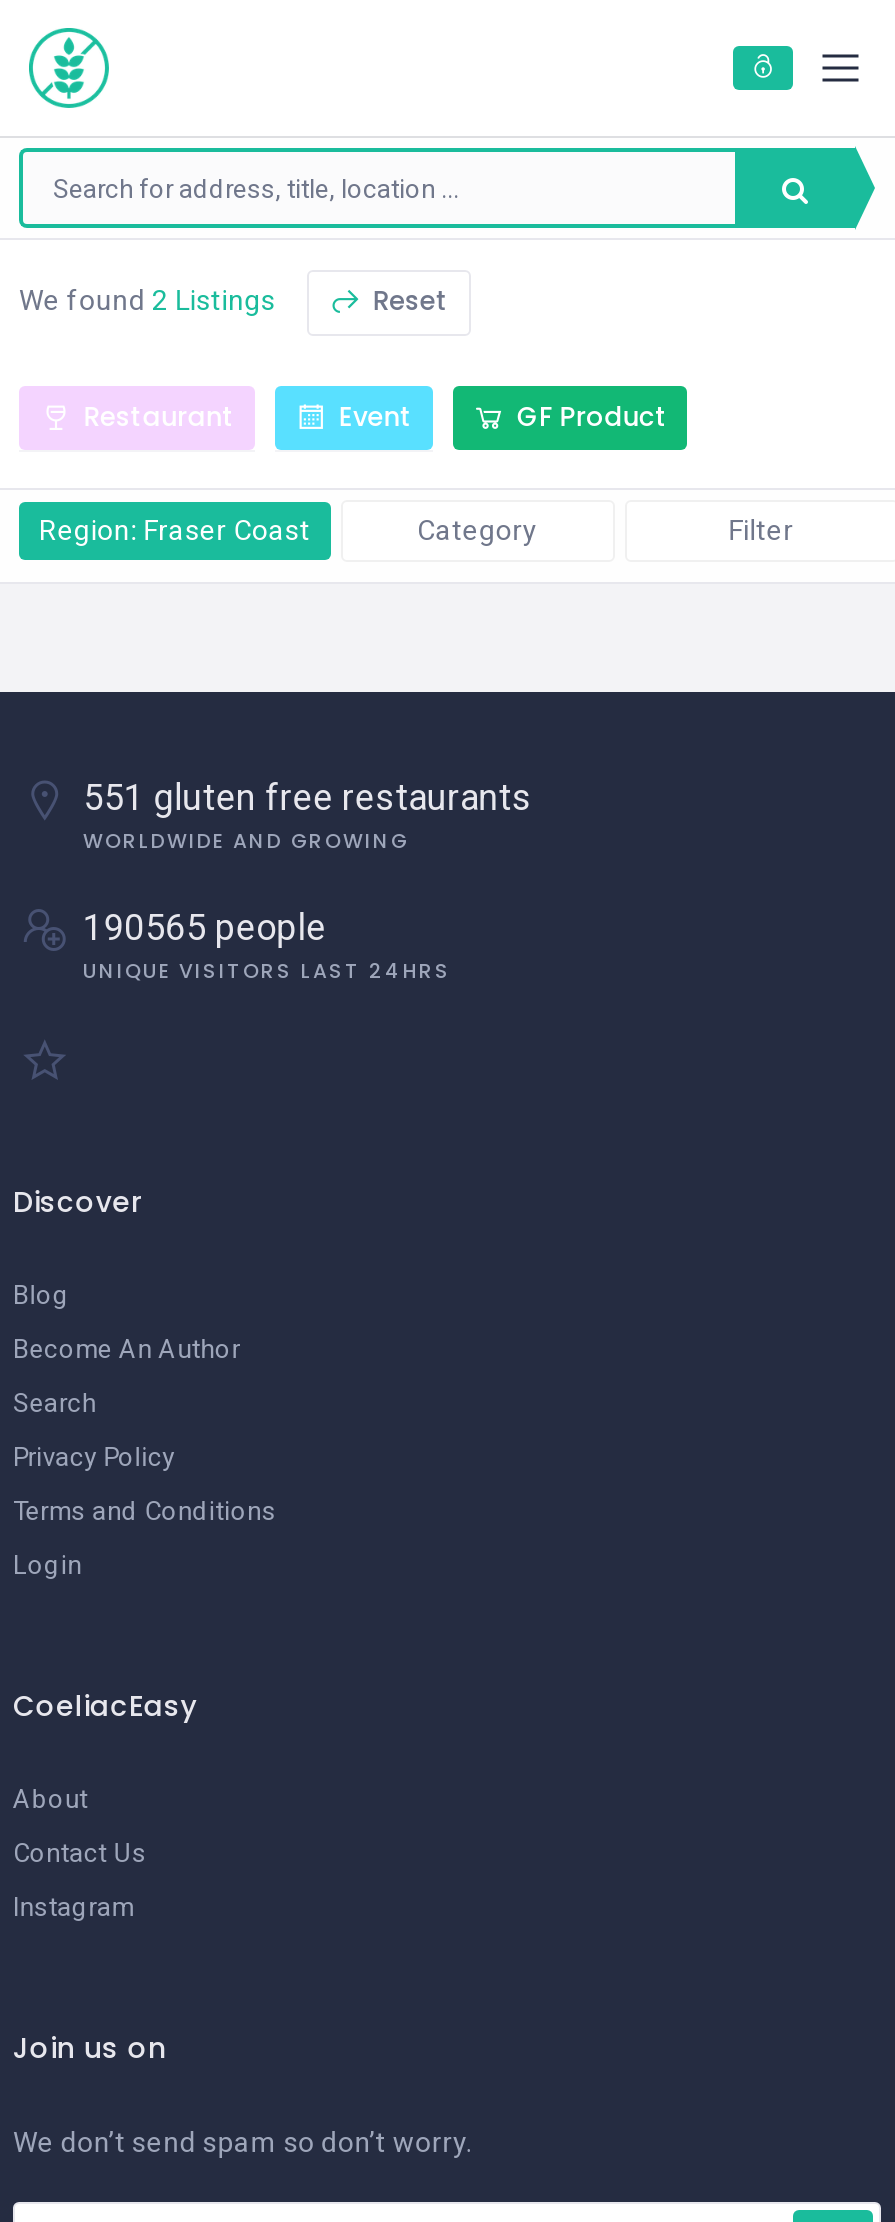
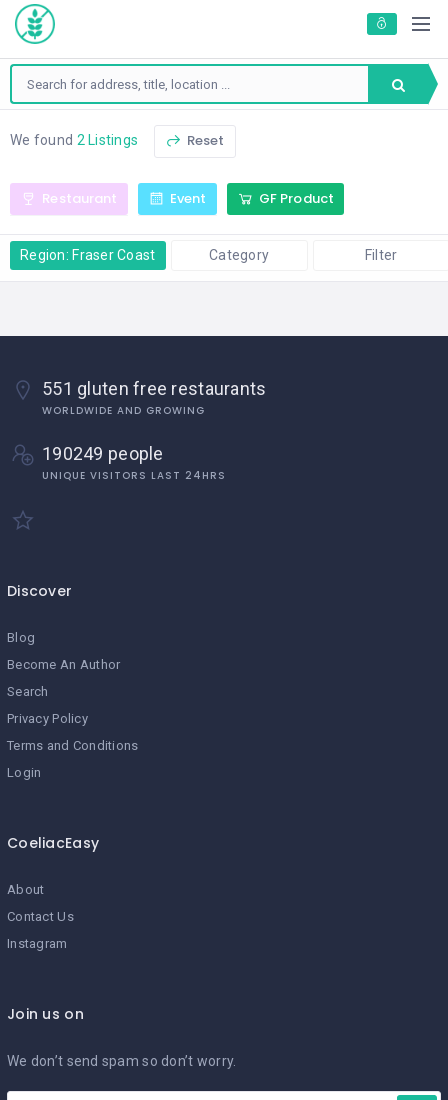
- 190565 people
+ 190249 people
